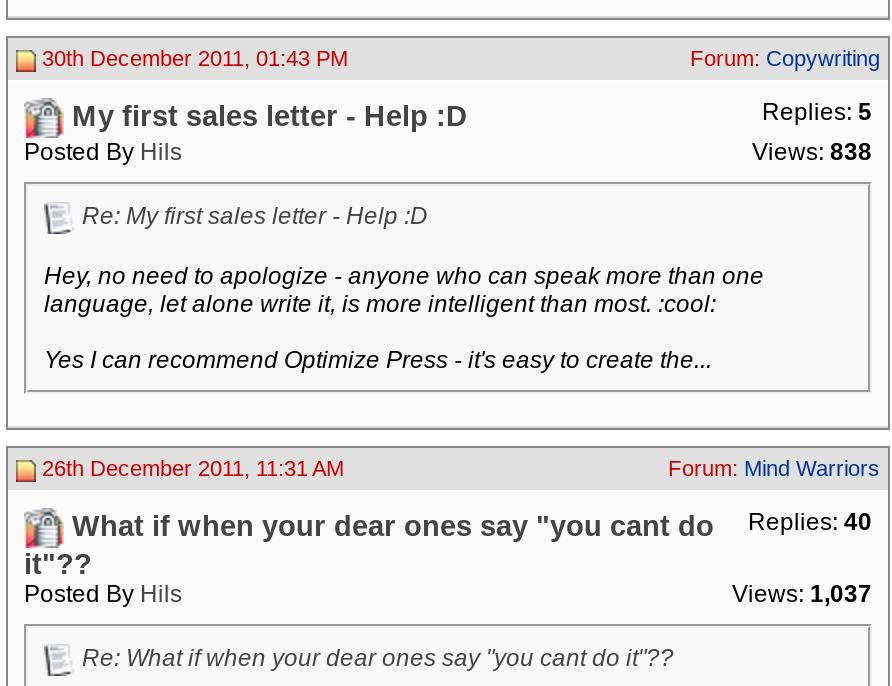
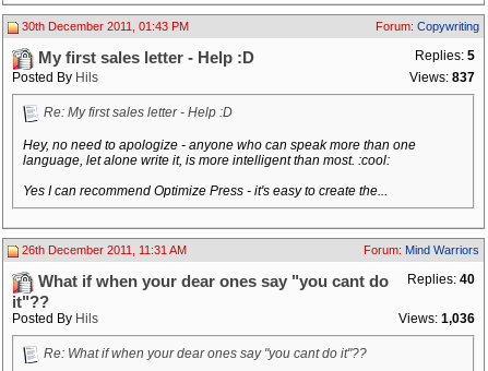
- Views: 838
+ Views: 837

- Views: 1,037
+ Views: 1,036
